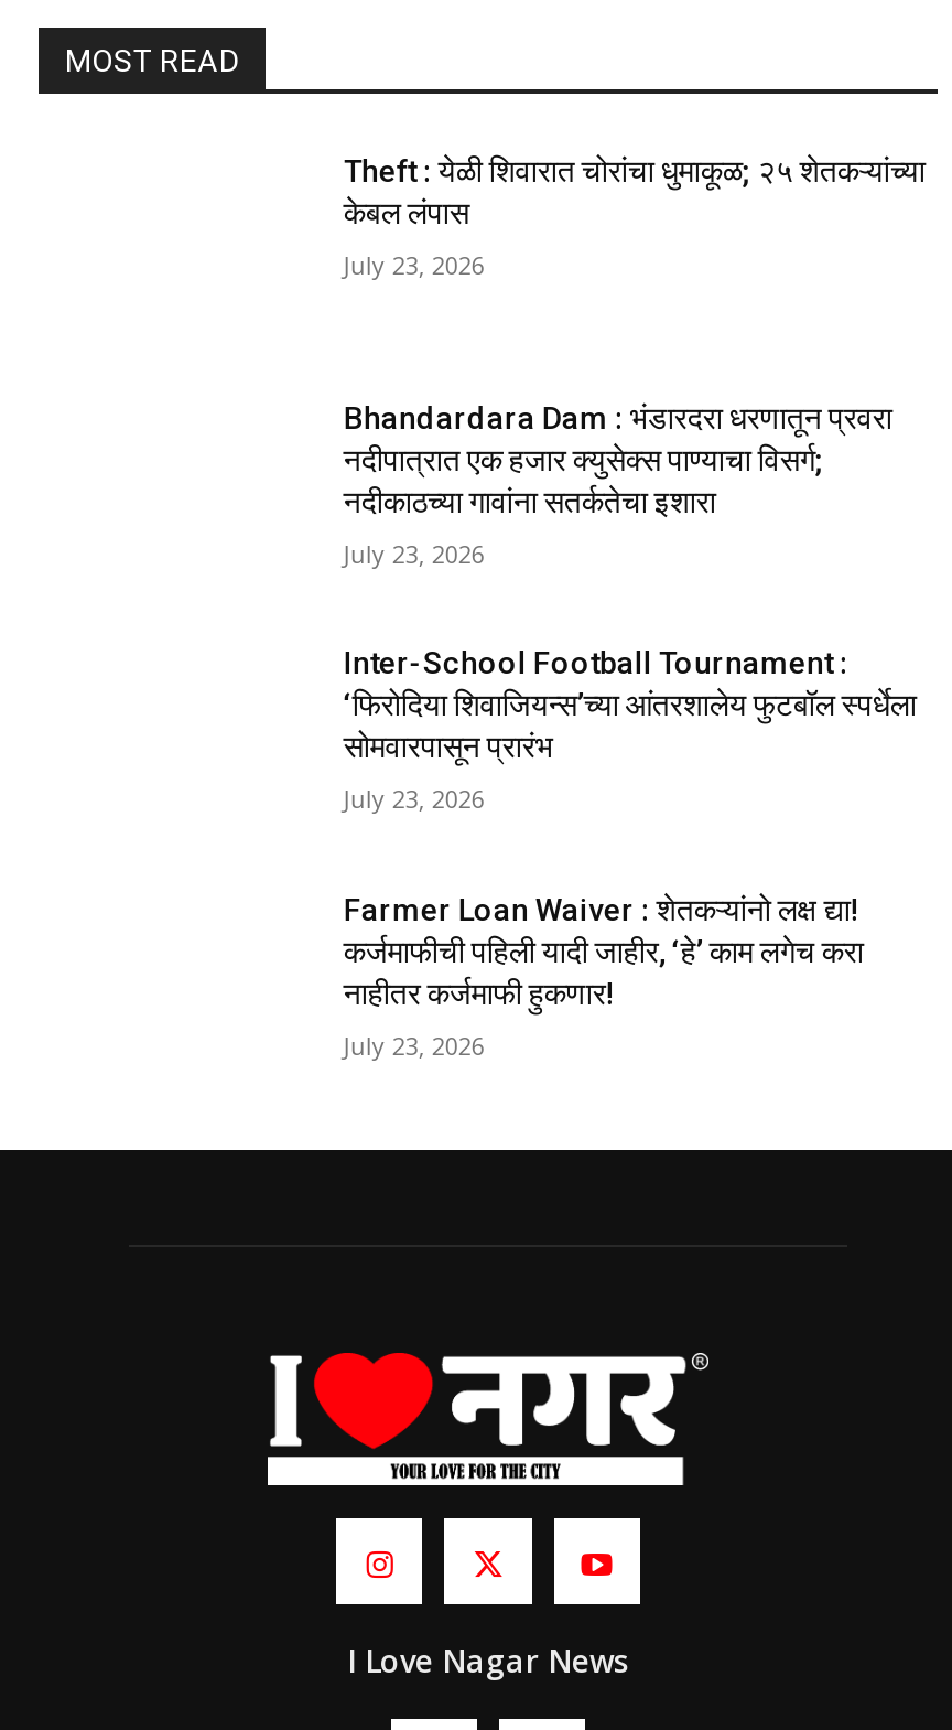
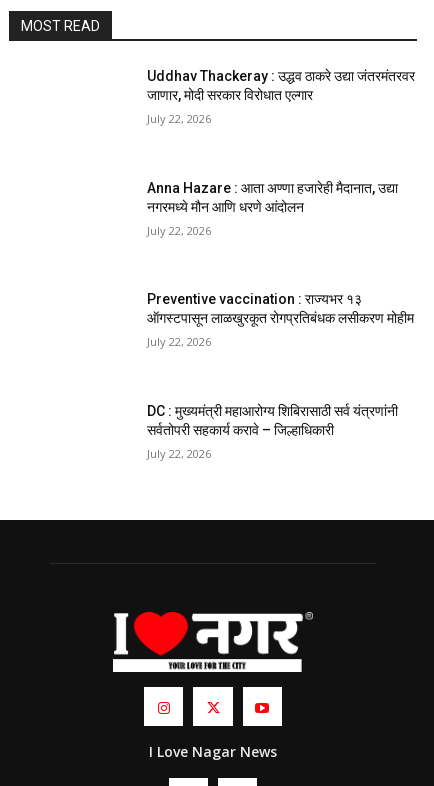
- Theft : येळी शिवारात चोरांचा धुमाकूळ; २५ शेतकऱ्यांच्या
- केबल लंपास
+ Uddhav Thackeray : उद्धव ठाकरे उद्या जंतरमंतरवर
+ जाणार, मोदी सरकार विरोधात एल्गार

- July 23, 2026
+ July 22, 2026

- Bhandardara Dam : भंडारदरा धरणातून प्रवरा
- नदीपात्रात एक हजार क्युसेक्स पाण्याचा विसर्ग;
- नदीकाठच्या गावांना सतर्कतेचा इशारा
+ Anna Hazare : आता अण्णा हजारेही मैदानात, उद्या
+ नगरमध्ये मौन आणि धरणे आंदोलन

- July 23, 2026
+ July 22, 2026

- Inter-School Football Tournament :
- ‘फिरोदिया शिवाजियन्स’च्या आंतरशालेय फुटबॉल स्पर्धेला
- सोमवारपासून प्रारंभ
+ Preventive vaccination : राज्यभर १३
+ ऑगस्टपासून लाळखुरकूत रोगप्रतिबंधक लसीकरण मोहीम

- July 23, 2026
+ July 22, 2026

- Farmer Loan Waiver : शेतकऱ्यांनो लक्ष द्या!
- कर्जमाफीची पहिली यादी जाहीर, ‘हे’ काम लगेच करा
- नाहीतर कर्जमाफी हुकणार!
+ DC : मुख्यमंत्री महाआरोग्य शिबिरासाठी सर्व यंत्रणांनी
+ सर्वतोपरी सहकार्य करावे – जिल्हाधिकारी

- July 23, 2026
+ July 22, 2026
